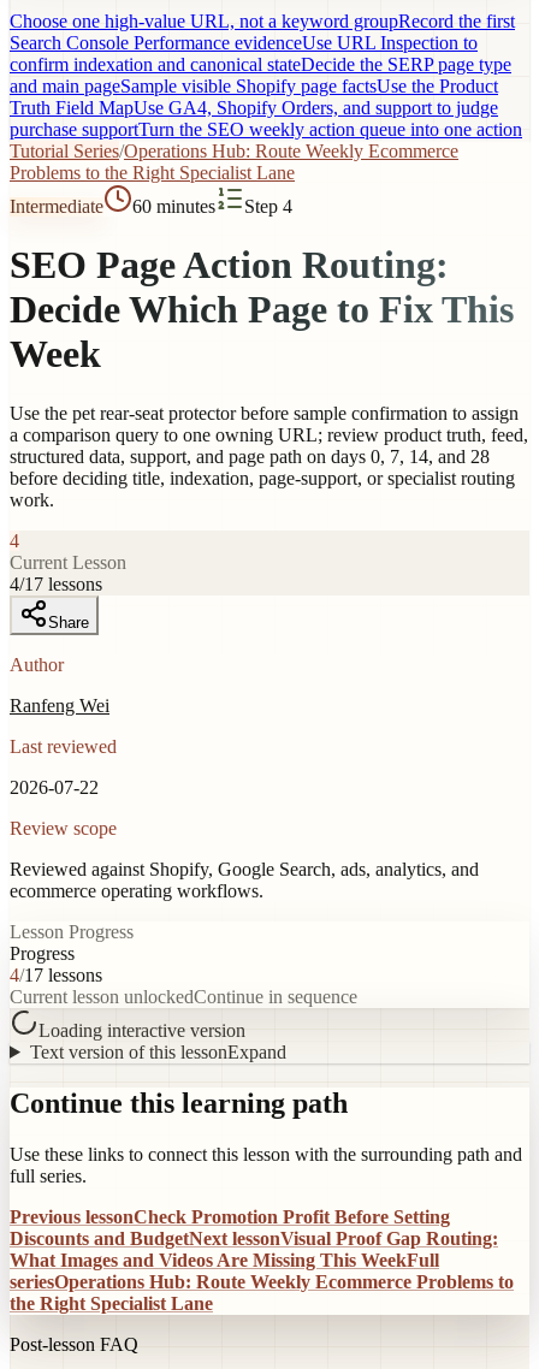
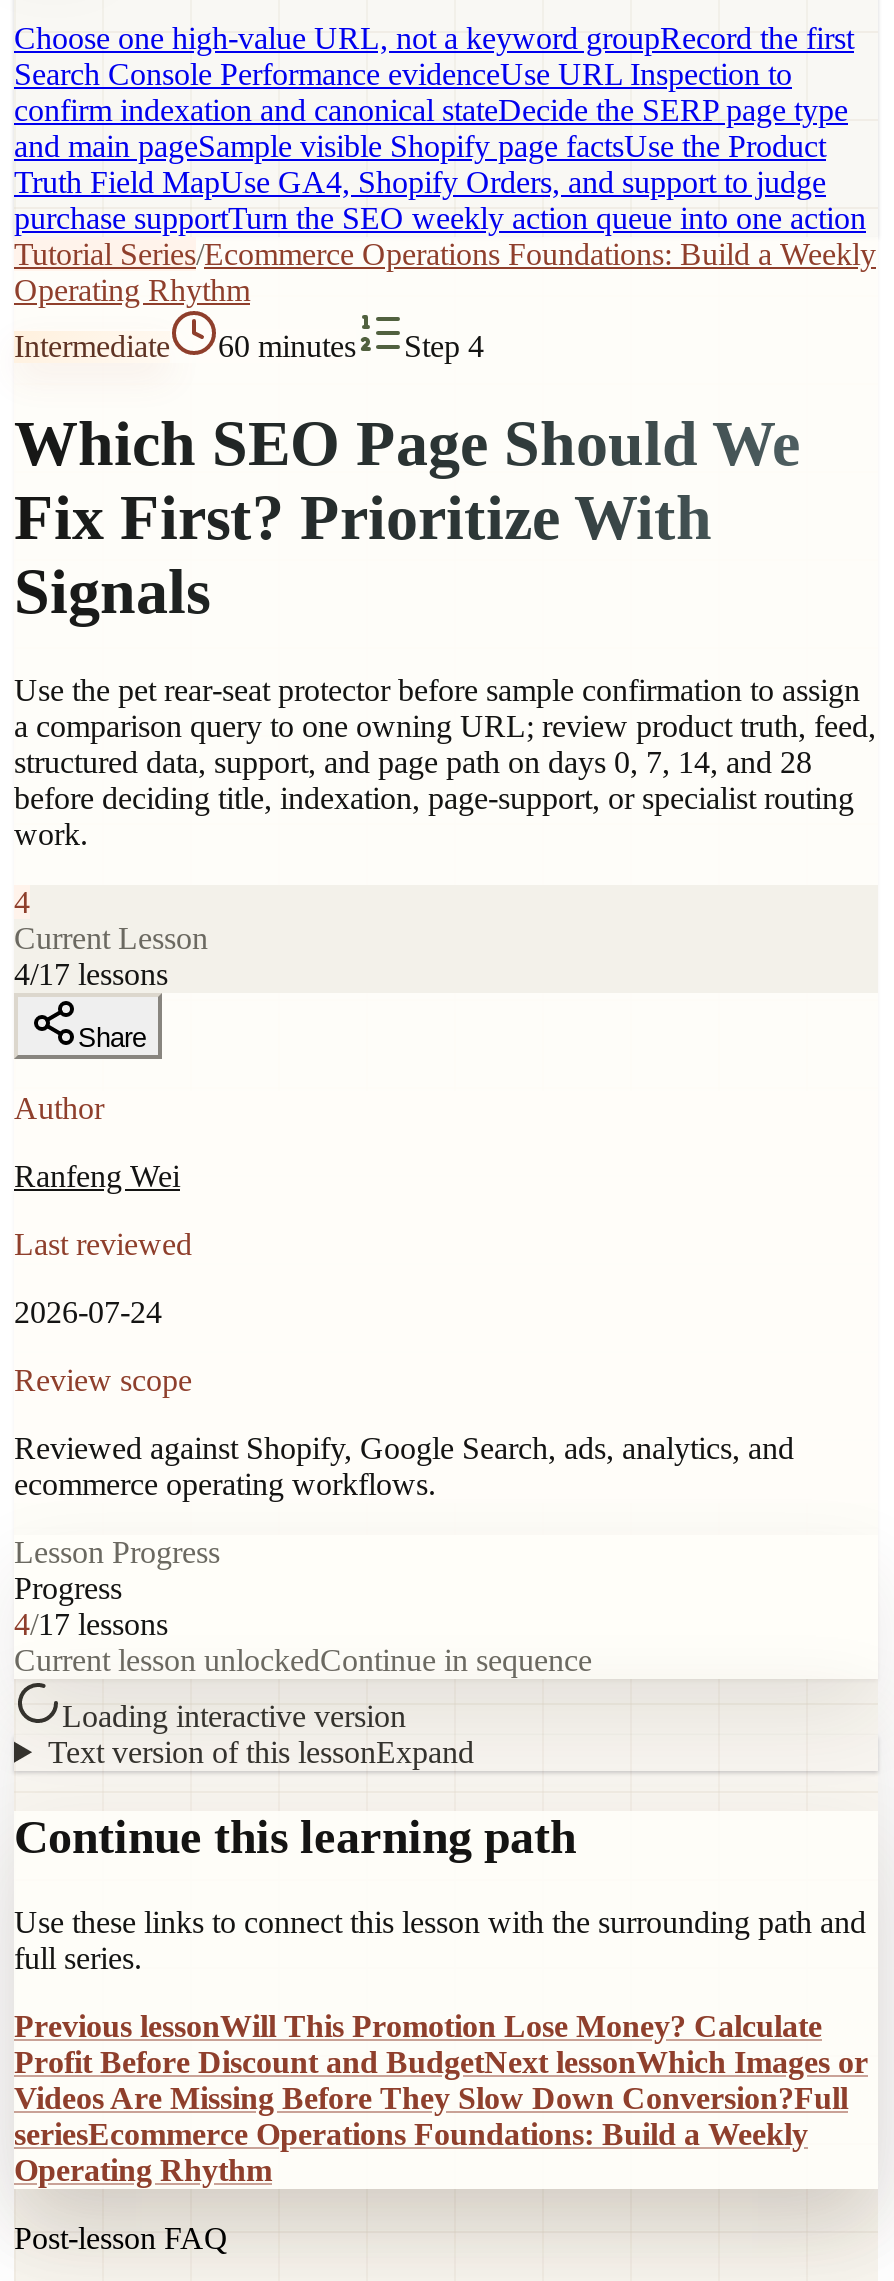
- Tutorial Series/Operations Hub: Route Weekly Ecommerce
- Problems to the Right Specialist Lane
+ Tutorial Series/Ecommerce Operations Foundations: Build a Weekly
+ Operating Rhythm

- SEO Page Action Routing:
- Decide Which Page to Fix This
- Week
+ Which SEO Page Should We
+ Fix First? Prioritize With
+ Signals

- 2026-07-22
+ 2026-07-24

- Previous lessonCheck Promotion Profit Before Setting
- Discounts and BudgetNext lessonVisual Proof Gap Routing:
- What Images and Videos Are Missing This WeekFull
- seriesOperations Hub: Route Weekly Ecommerce Problems to
- the Right Specialist Lane
+ Previous lessonWill This Promotion Lose Money? Calculate
+ Profit Before Discount and BudgetNext lessonWhich Images or
+ Videos Are Missing Before They Slow Down Conversion?Full
+ seriesEcommerce Operations Foundations: Build a Weekly
+ Operating Rhythm
